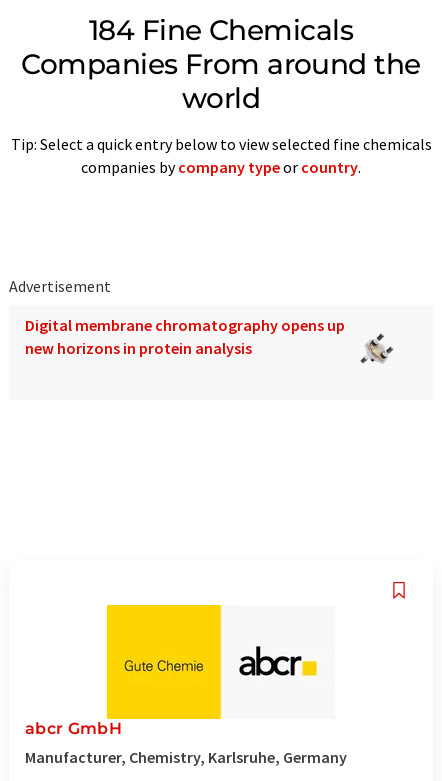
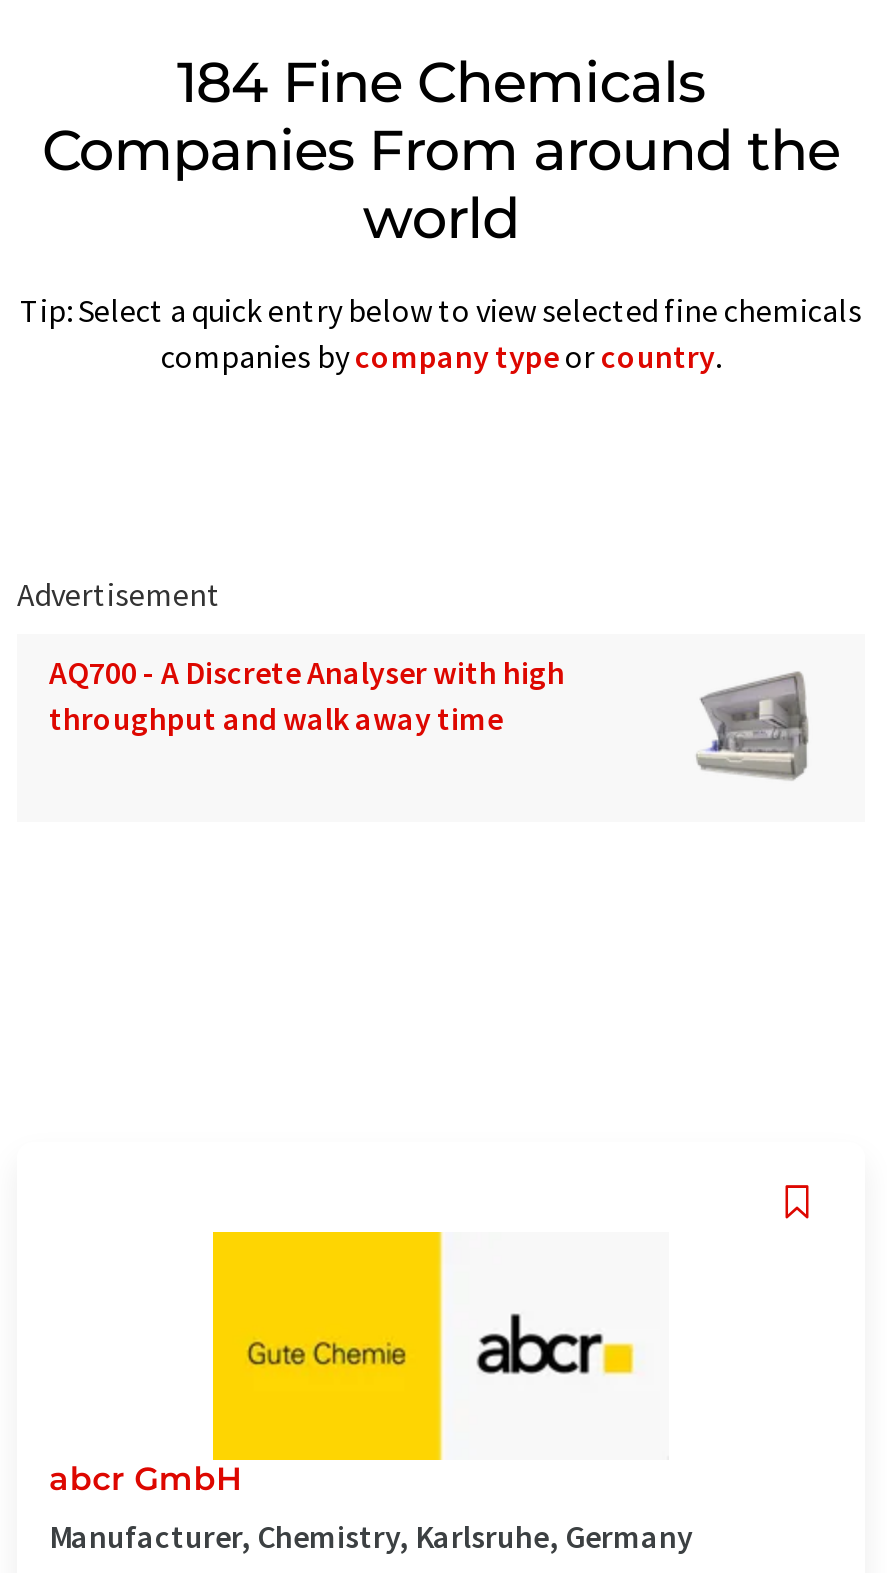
- Digital membrane chromatography opens up
- new horizons in protein analysis
+ AQ700 - A Discrete Analyser with high
+ throughput and walk away time

- [image]
+ [image]
